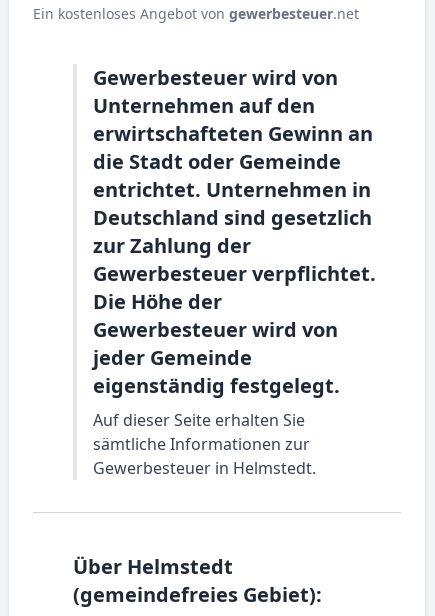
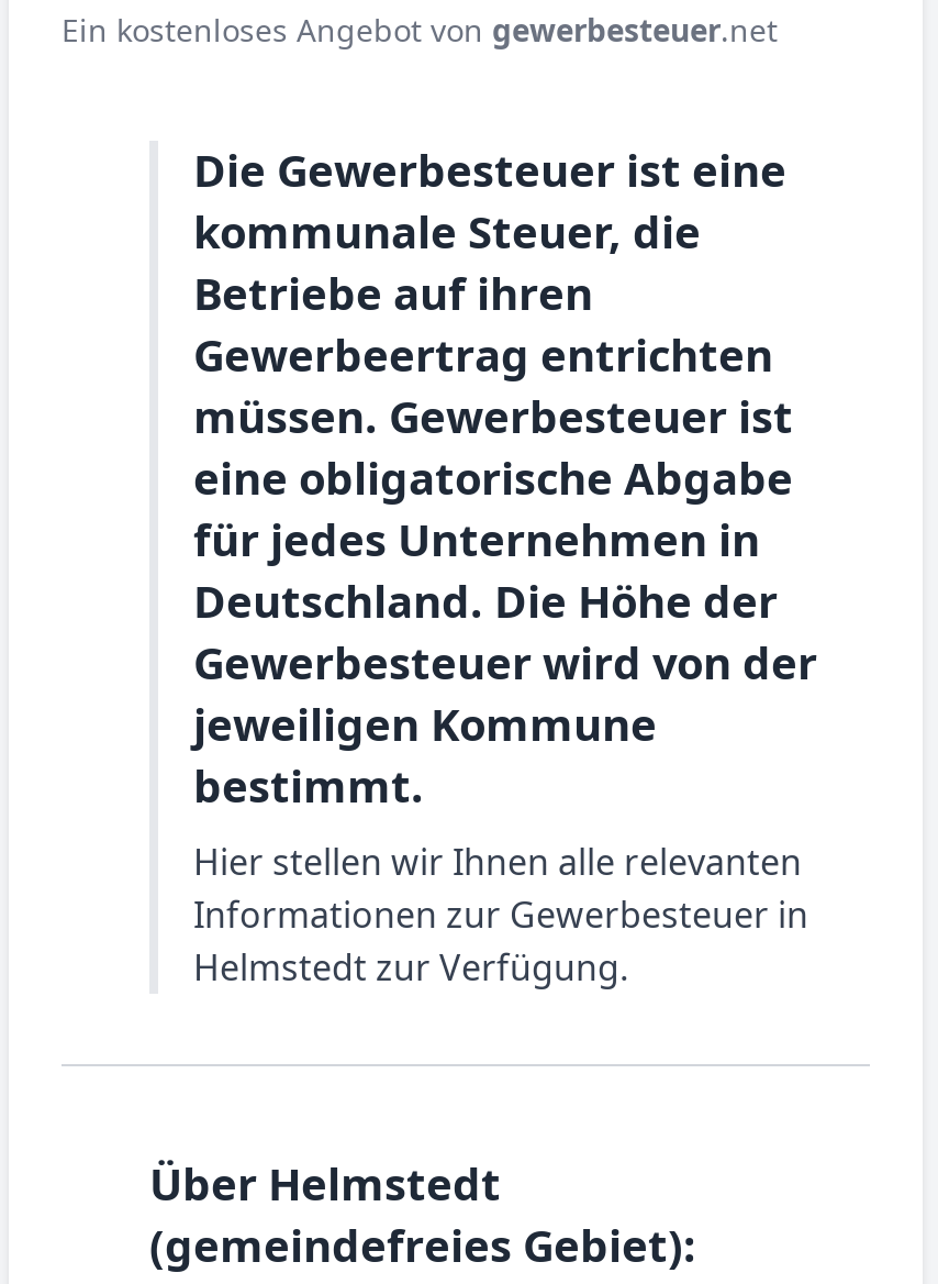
- Gewerbesteuer wird von
- Unternehmen auf den
- erwirtschafteten Gewinn an
- die Stadt oder Gemeinde
- entrichtet. Unternehmen in
- Deutschland sind gesetzlich
- zur Zahlung der
- Gewerbesteuer verpflichtet.
- Die Höhe der
- Gewerbesteuer wird von
- jeder Gemeinde
- eigenständig festgelegt.
- Auf dieser Seite erhalten Sie
- sämtliche Informationen zur
- Gewerbesteuer in Helmstedt.
+ Die Gewerbesteuer ist eine
+ kommunale Steuer, die
+ Betriebe auf ihren
+ Gewerbeertrag entrichten
+ müssen. Gewerbesteuer ist
+ eine obligatorische Abgabe
+ für jedes Unternehmen in
+ Deutschland. Die Höhe der
+ Gewerbesteuer wird von der
+ jeweiligen Kommune
+ bestimmt.
+ Hier stellen wir Ihnen alle relevanten
+ Informationen zur Gewerbesteuer in
+ Helmstedt zur Verfügung.
